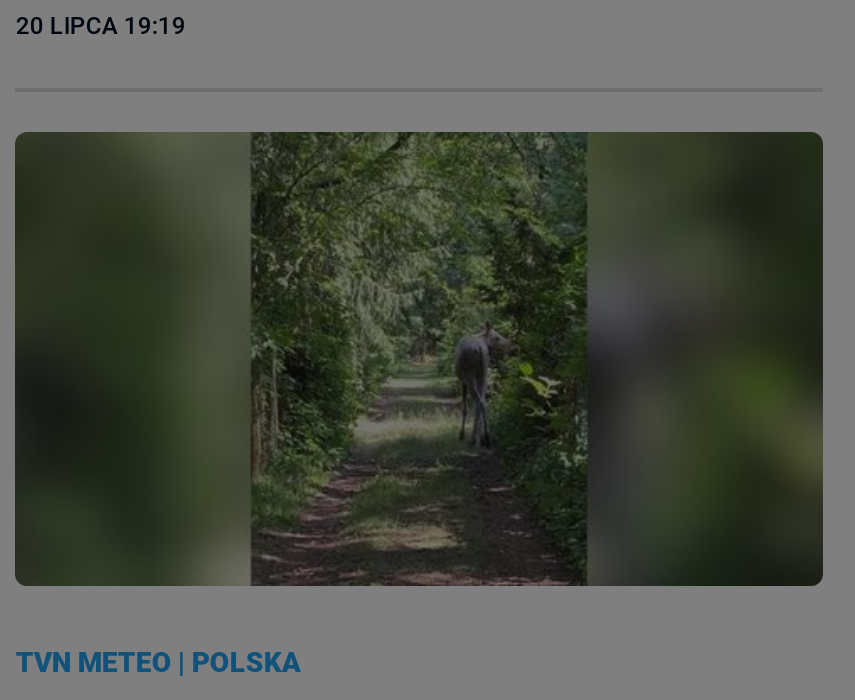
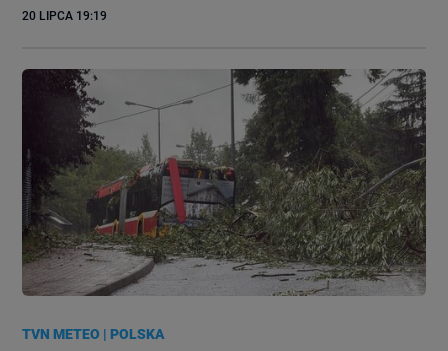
- [image]
+ [image]
